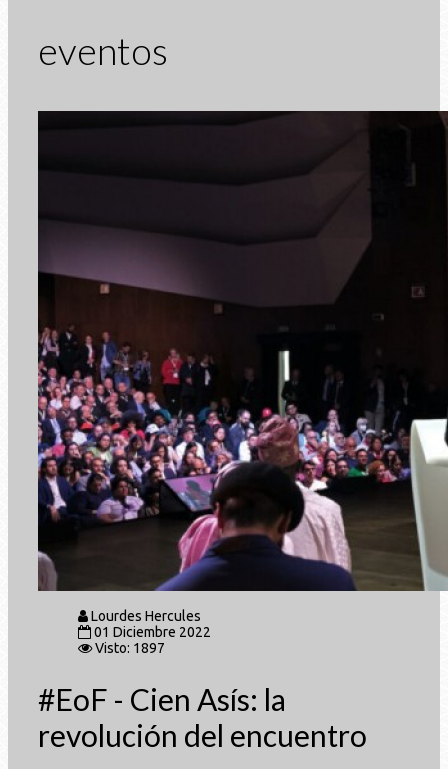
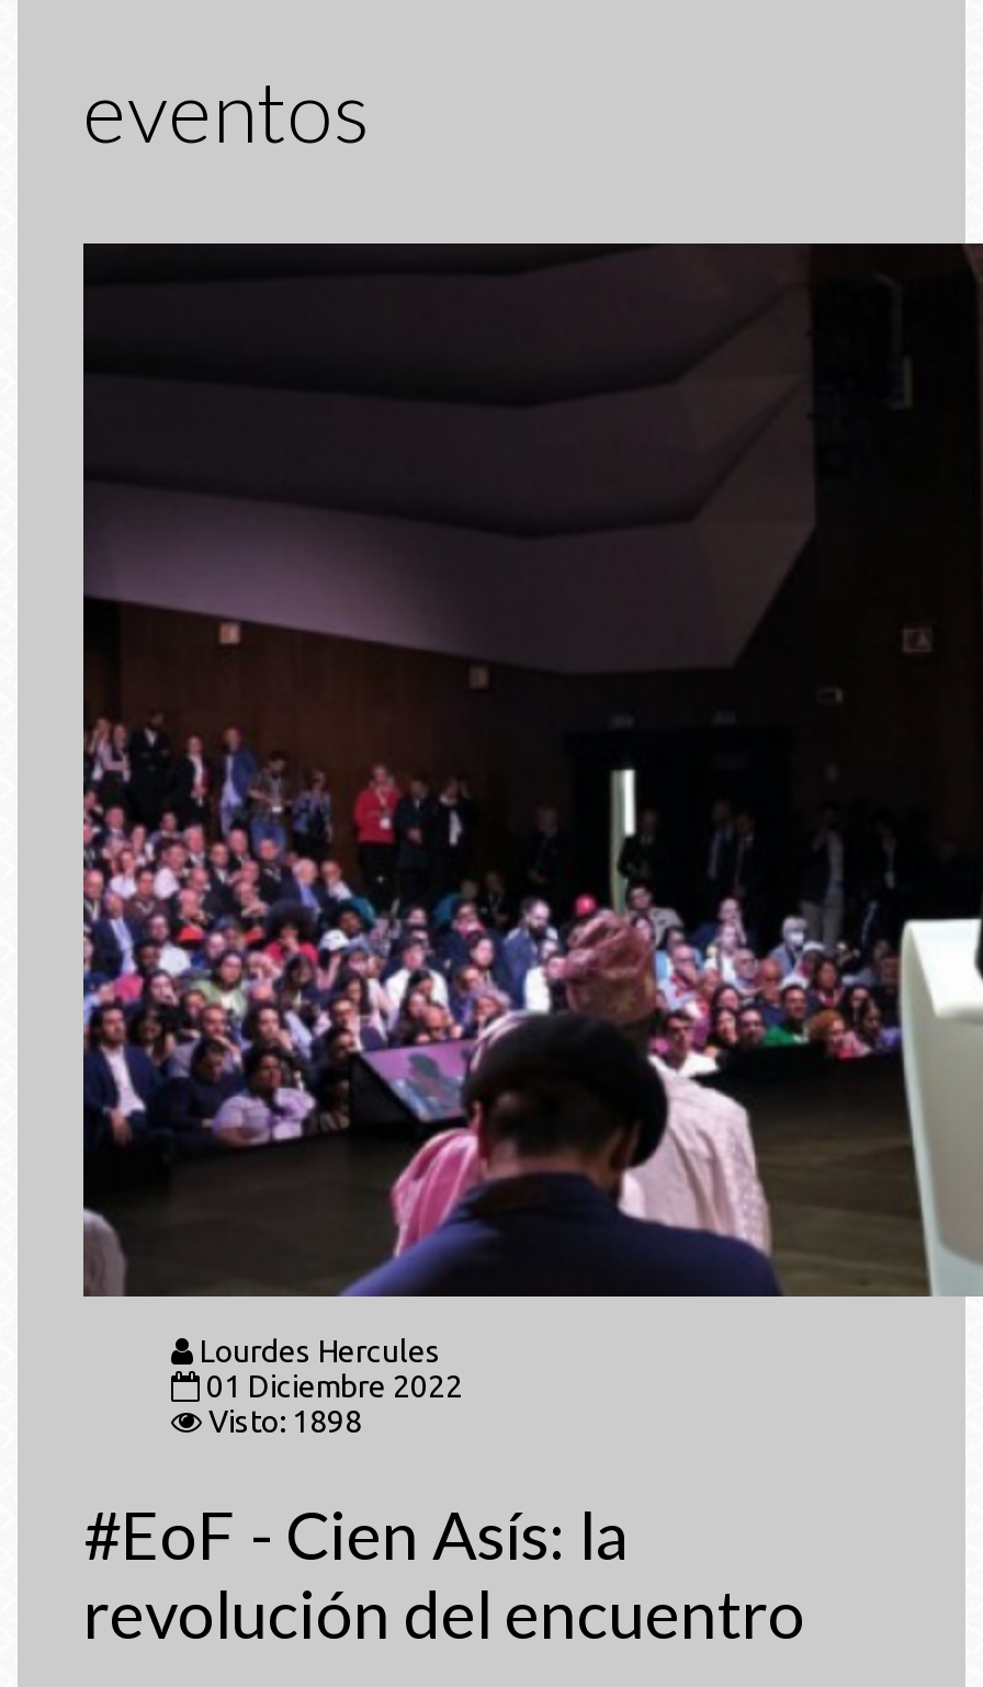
- Visto: 1897
+ Visto: 1898
